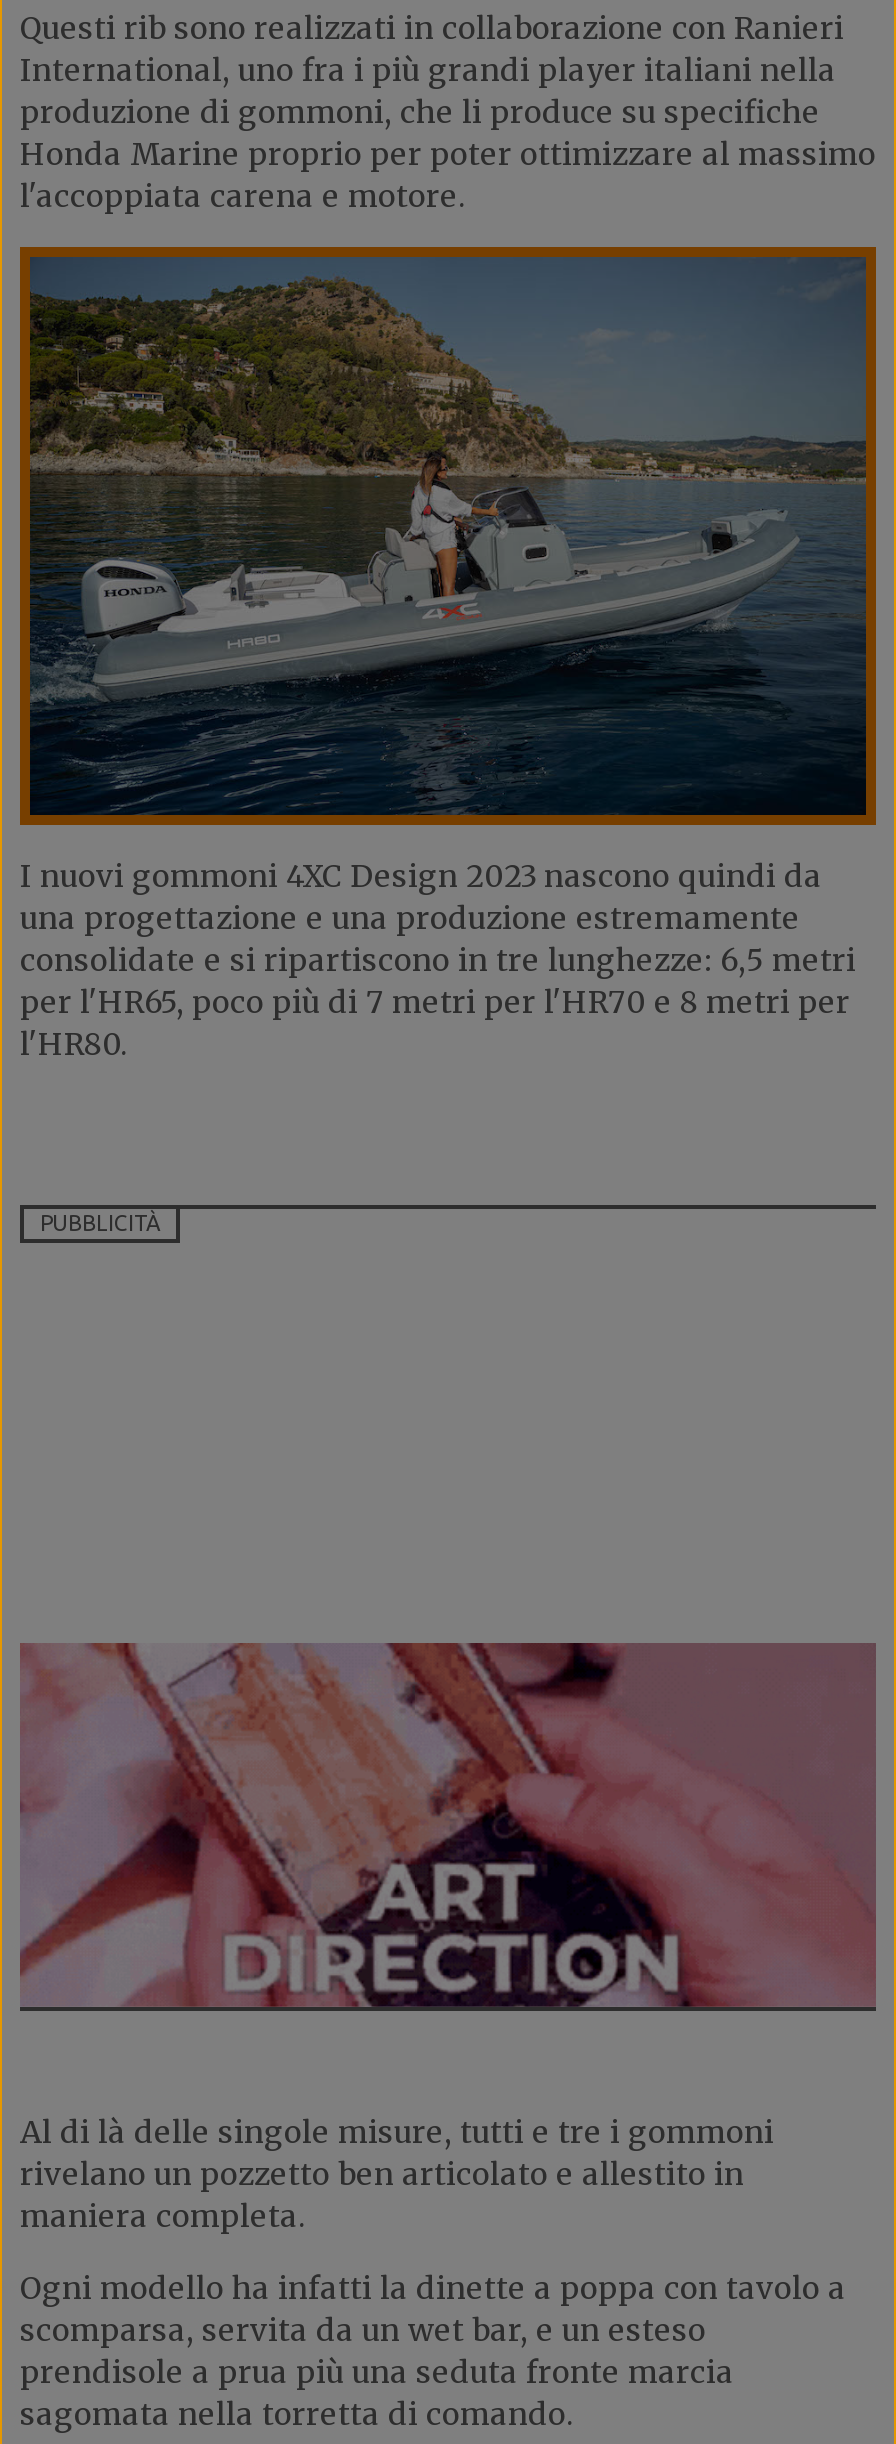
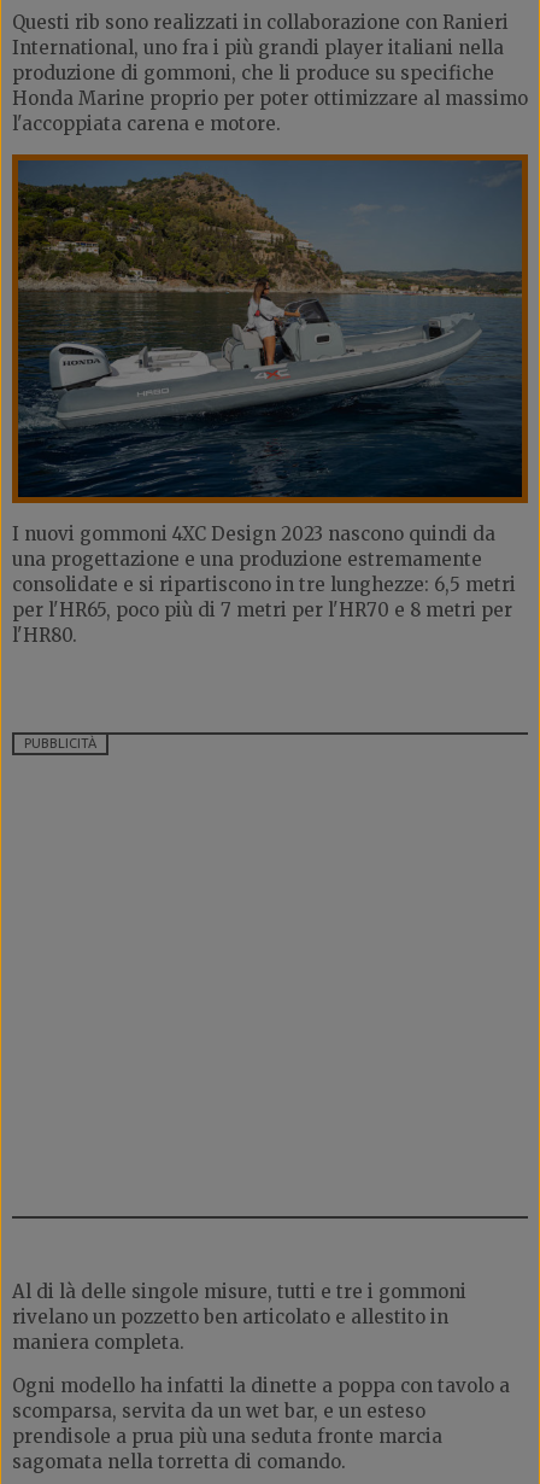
- [image]
